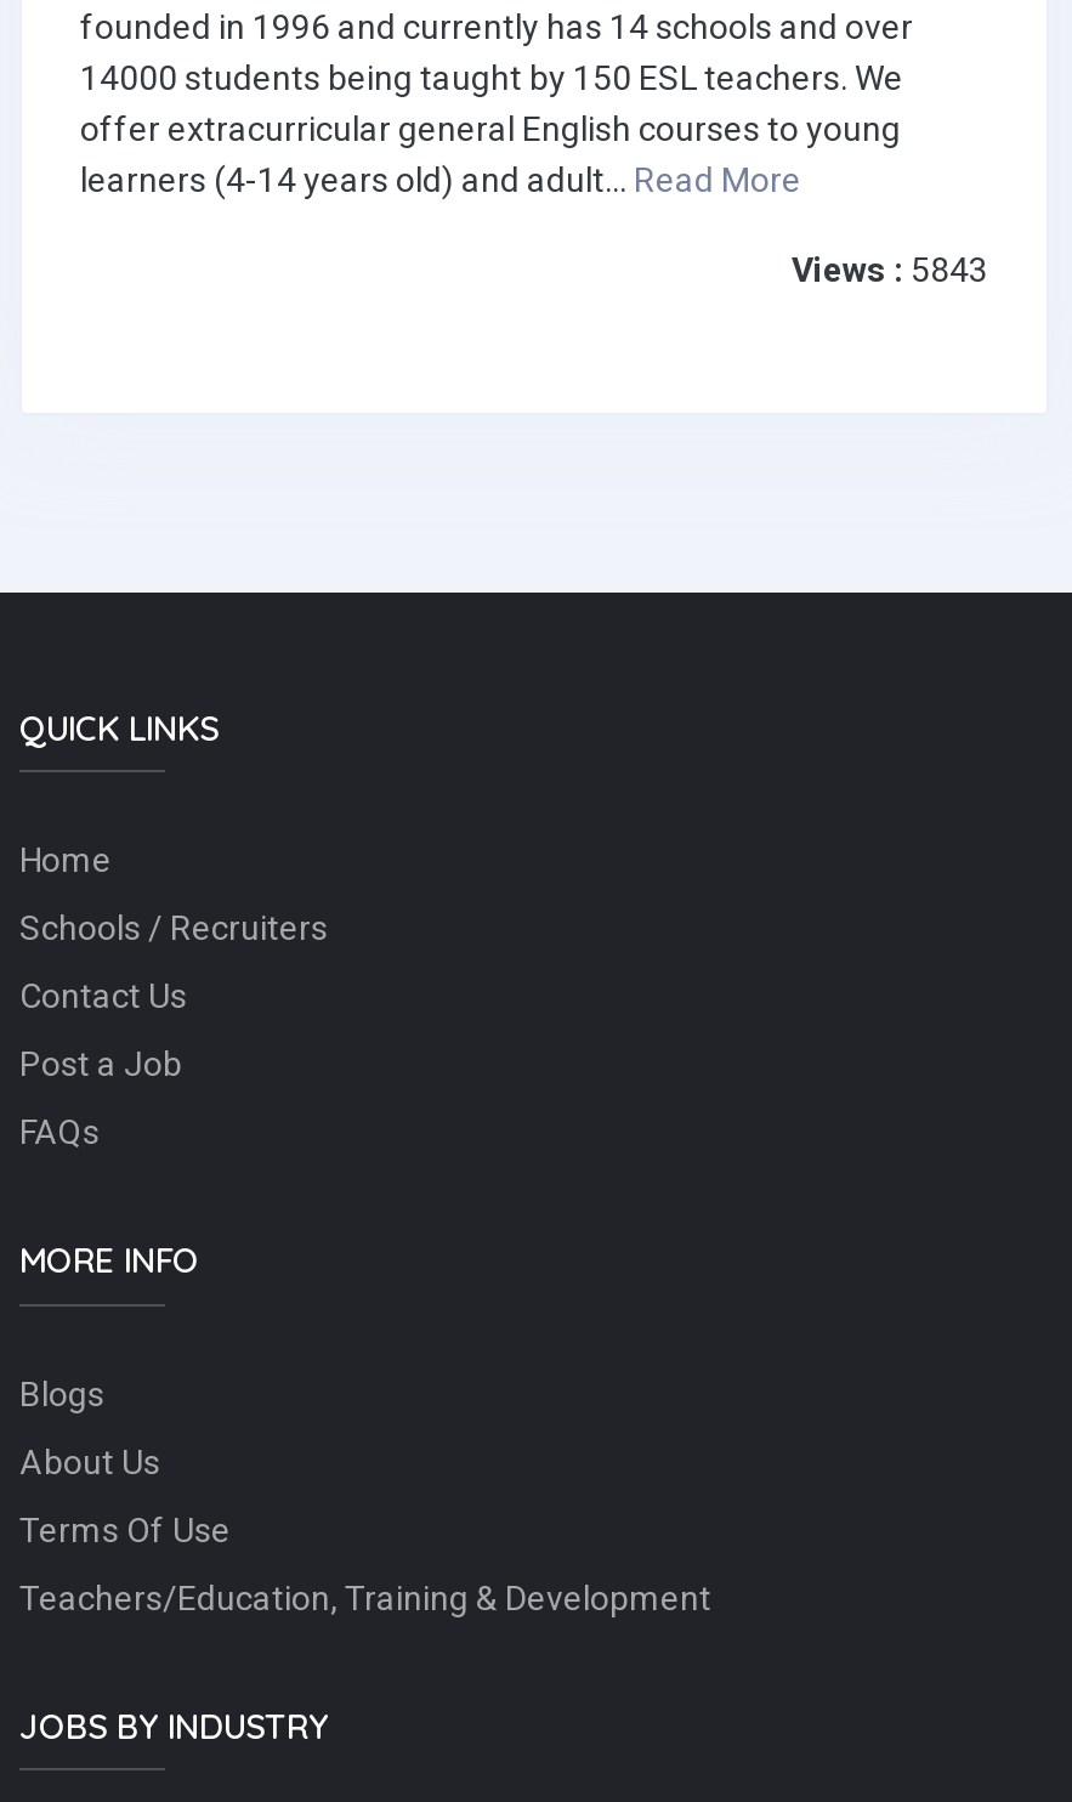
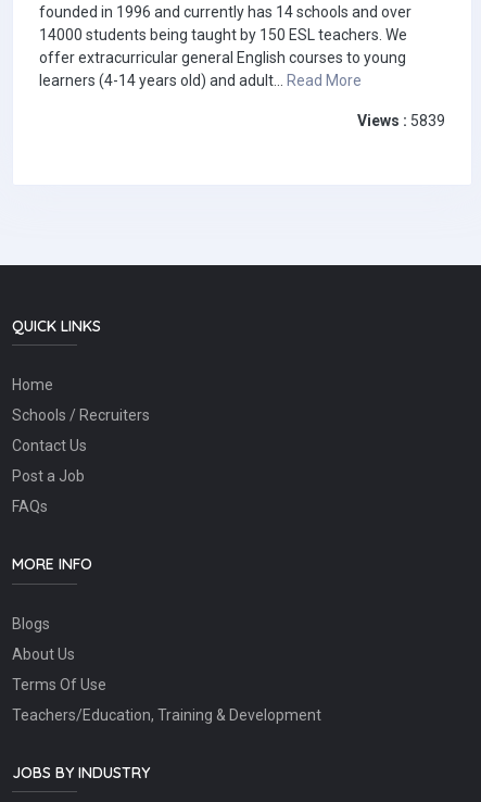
- Views : 5843
+ Views : 5839
